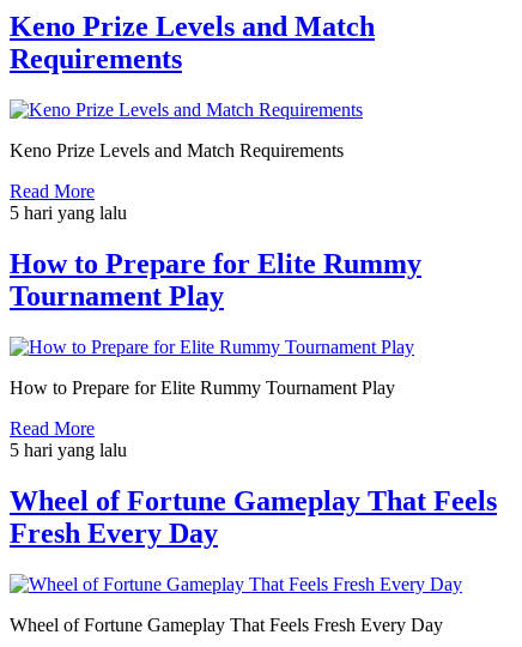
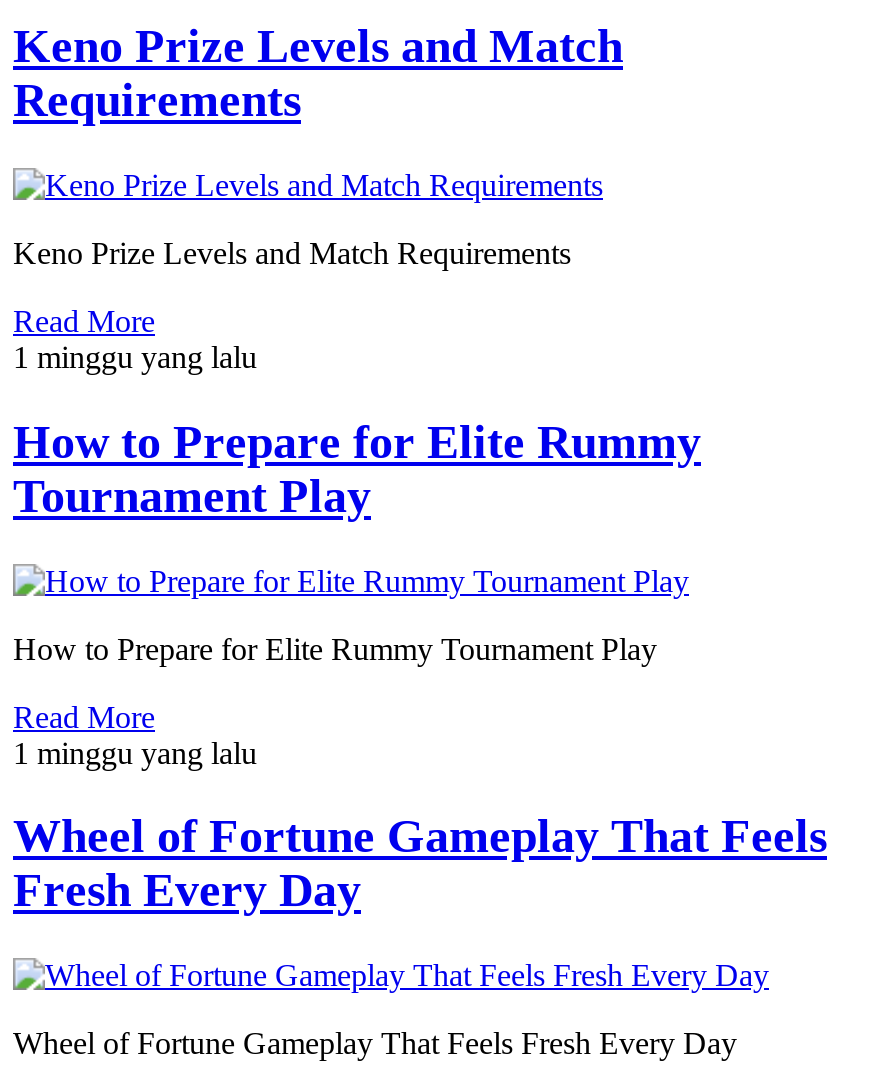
- 5 hari yang lalu
+ 1 minggu yang lalu

- 5 hari yang lalu
+ 1 minggu yang lalu
